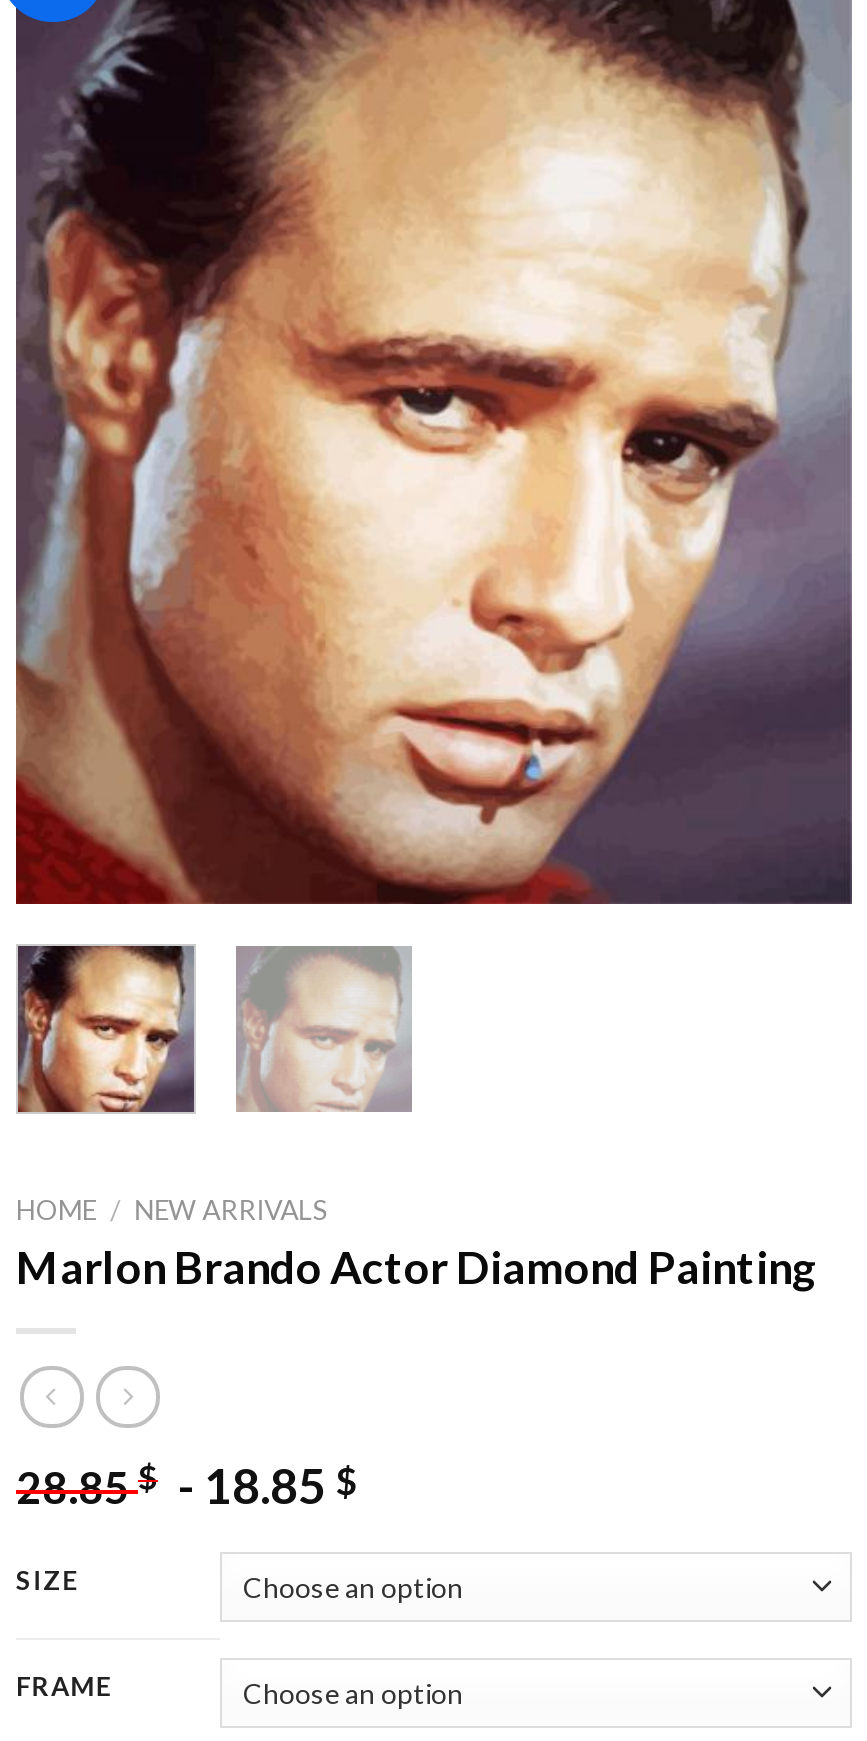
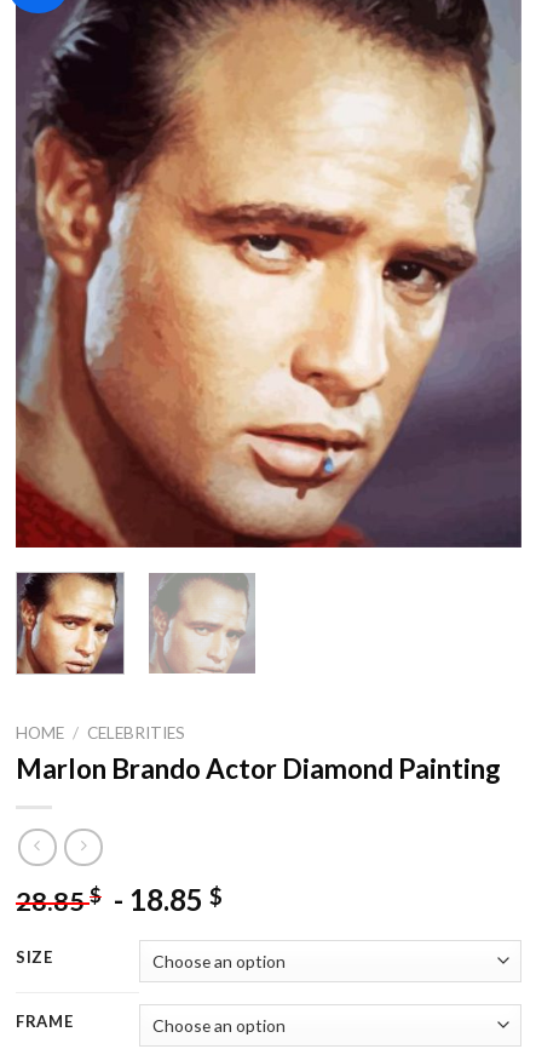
- HOME / NEW ARRIVALS
+ HOME / CELEBRITIES
